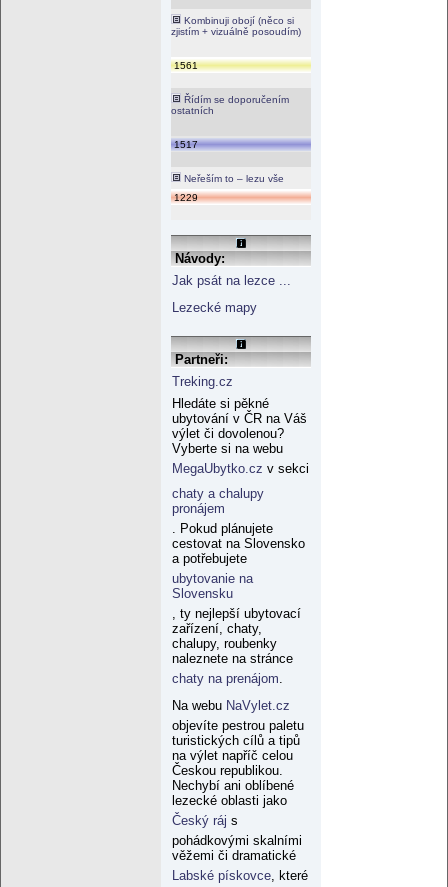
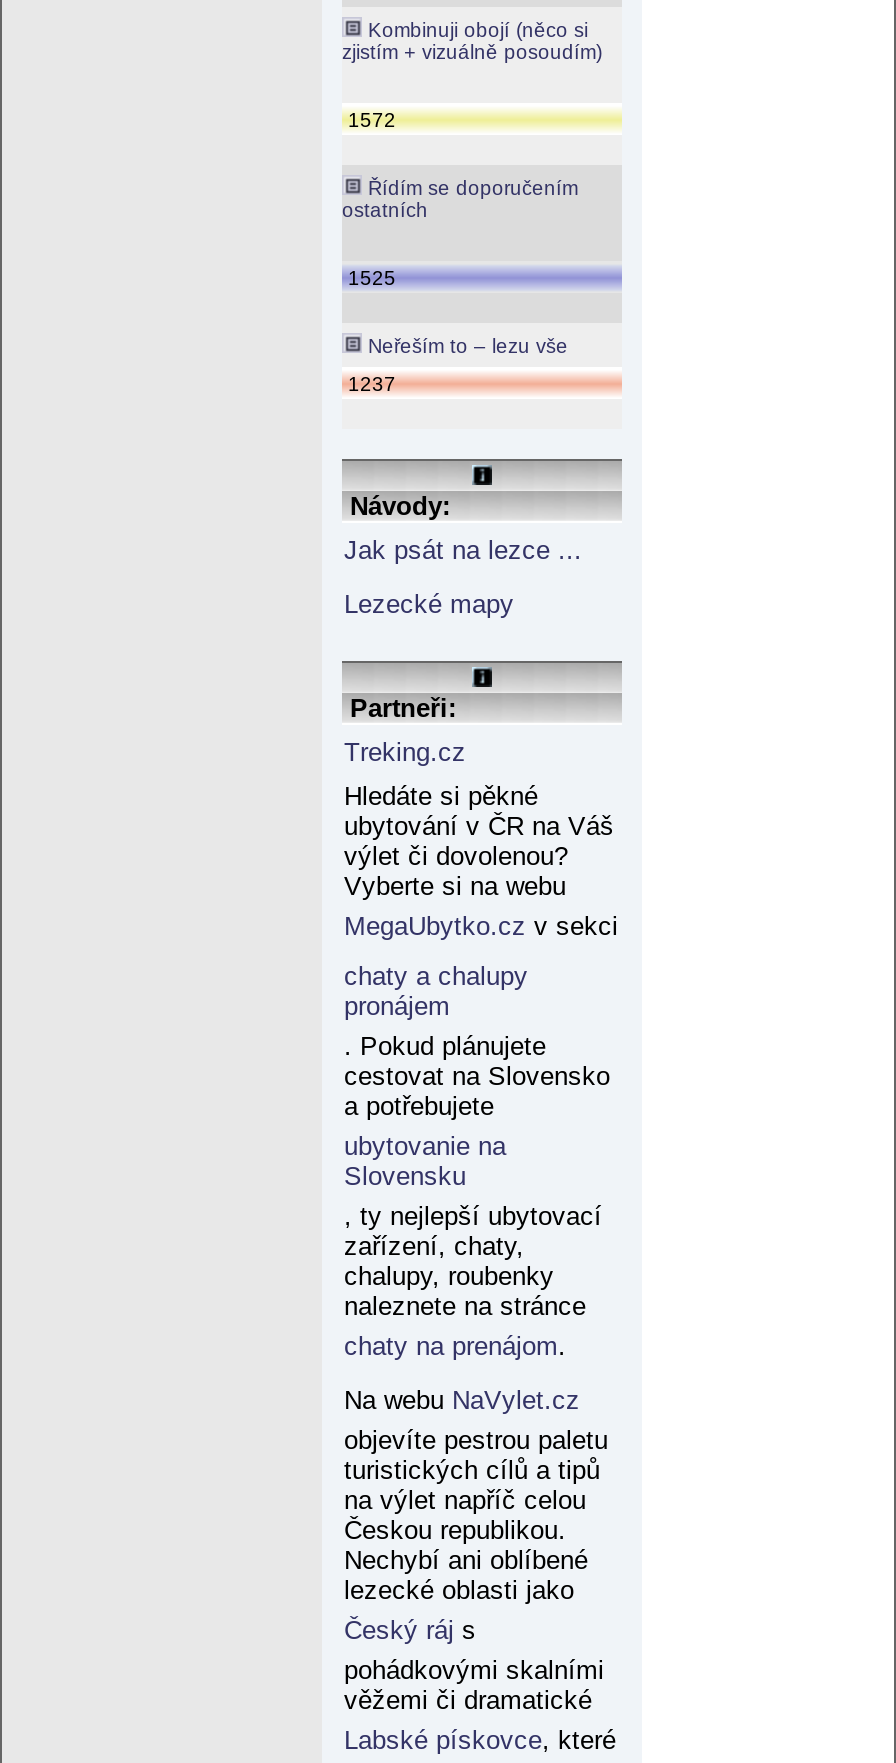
- 1561
+ 1572

- 1517
+ 1525

- 1229
+ 1237
